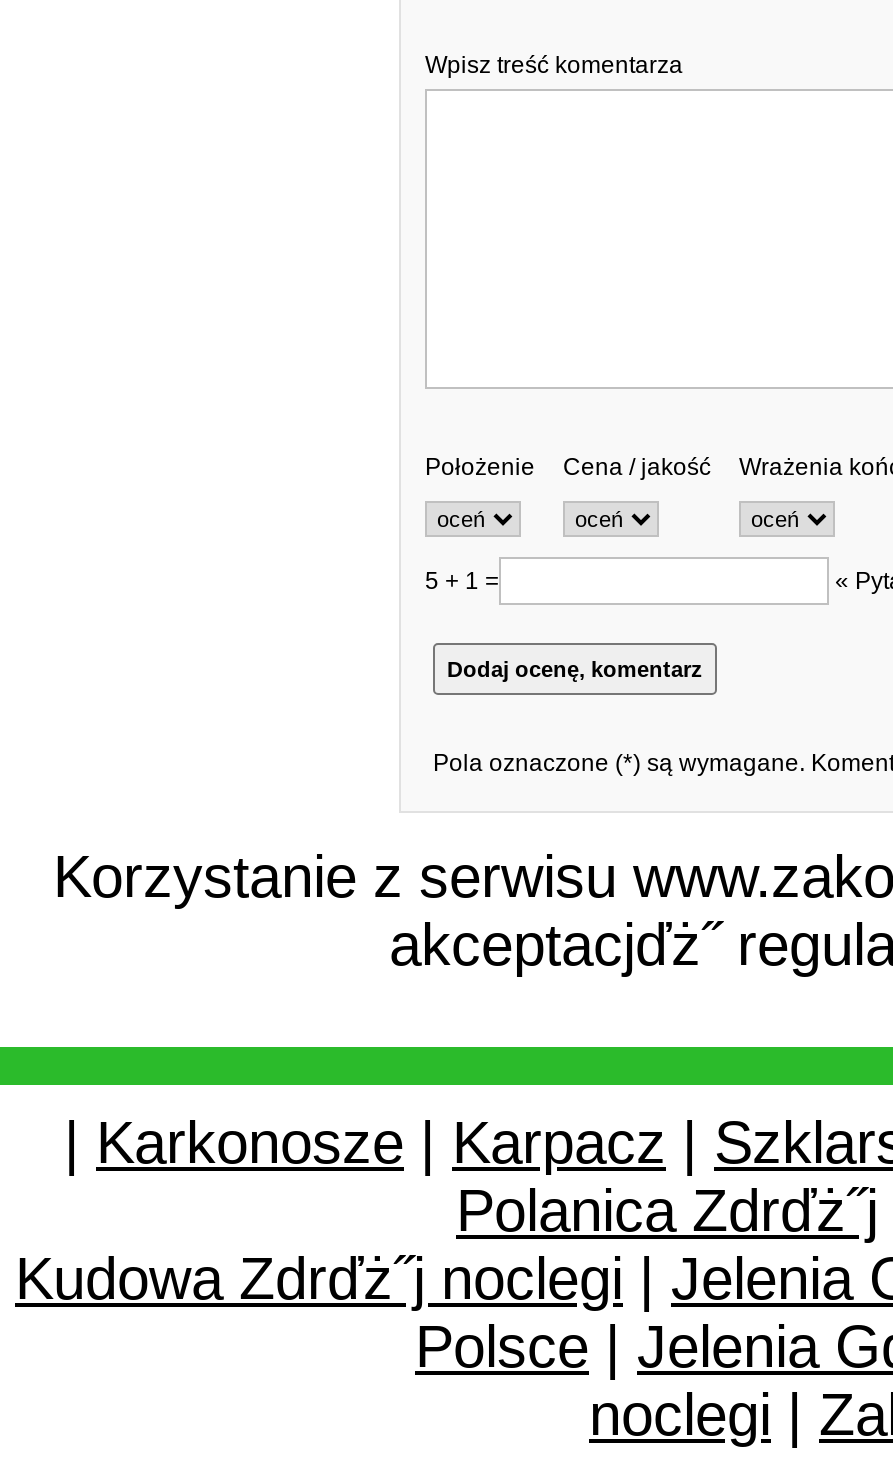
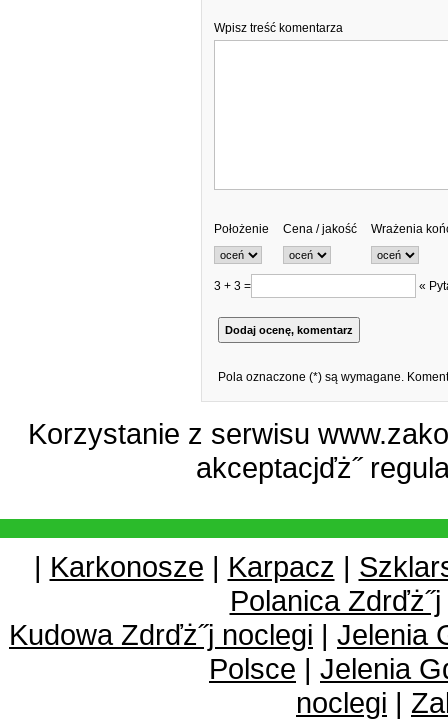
- 5 + 1 =
+ 3 + 3 =
